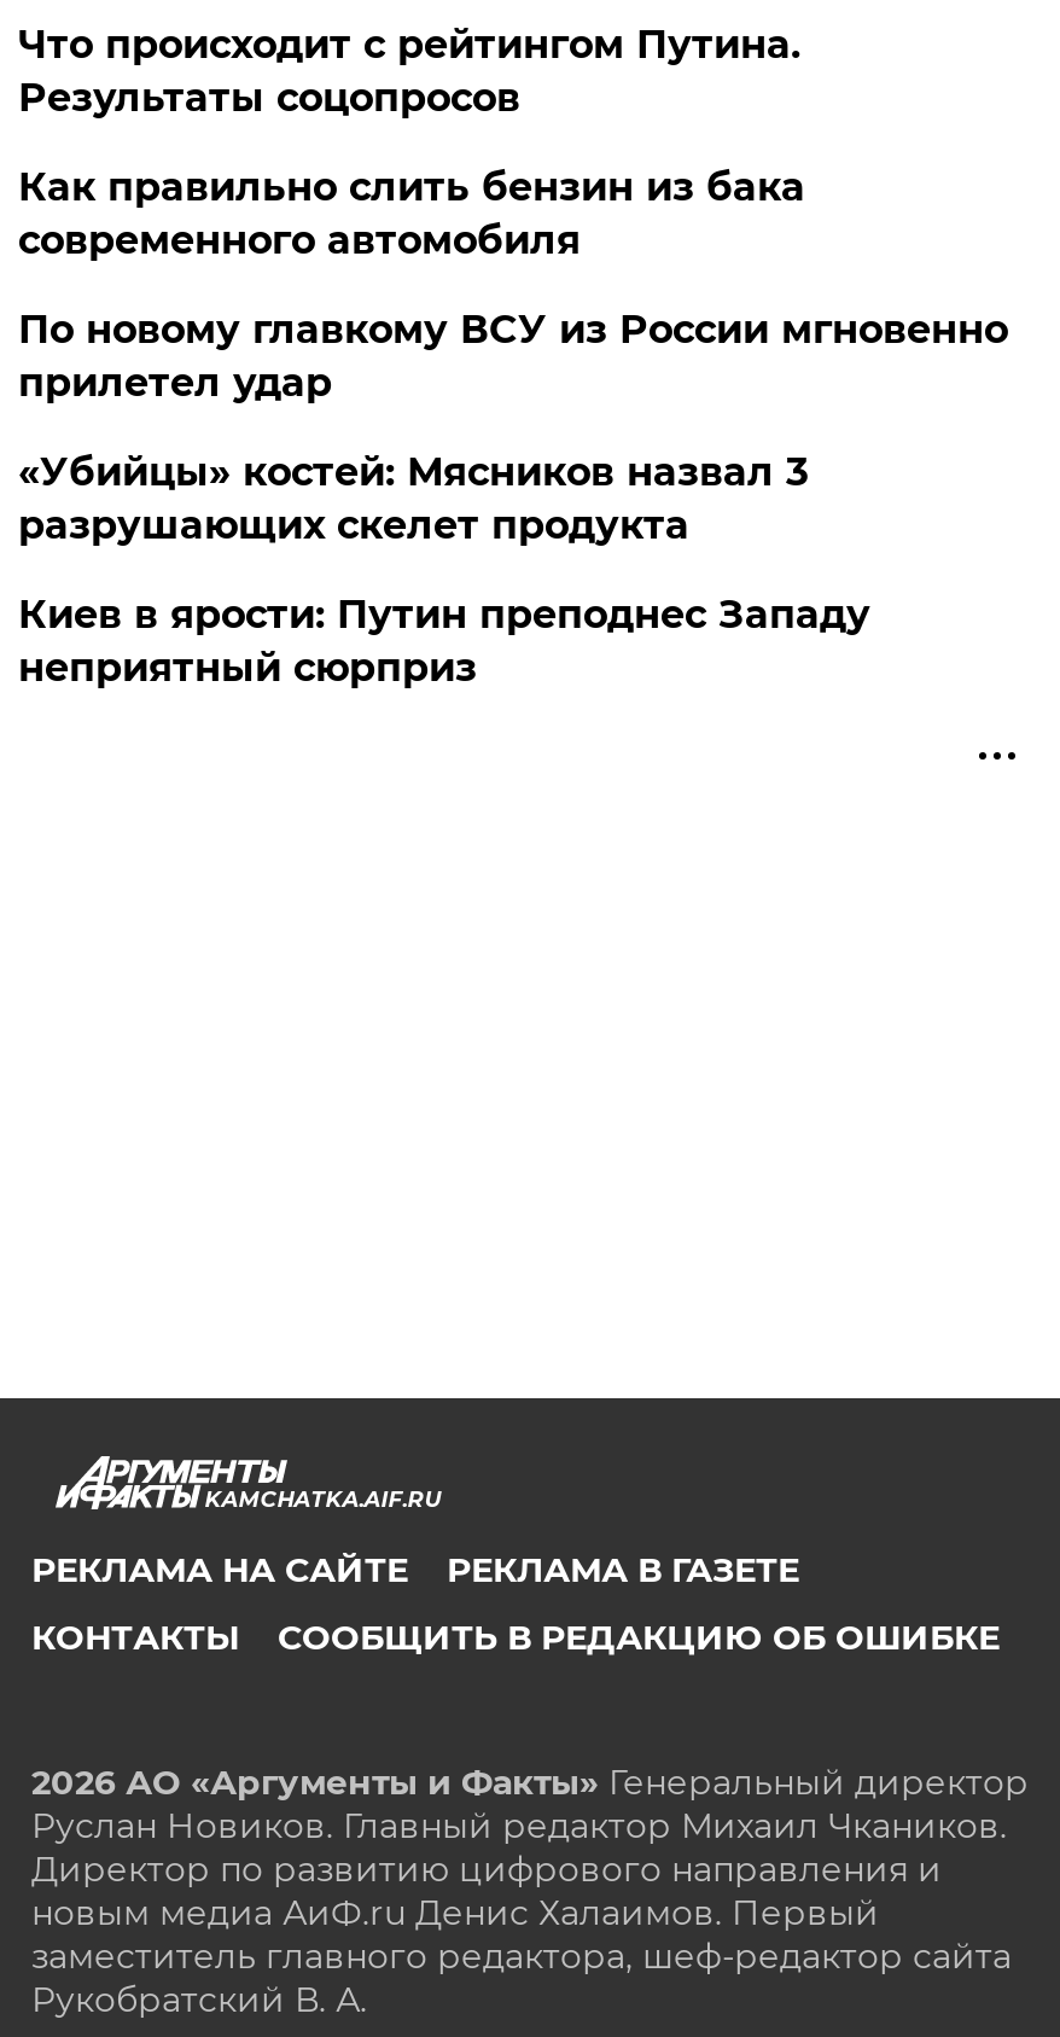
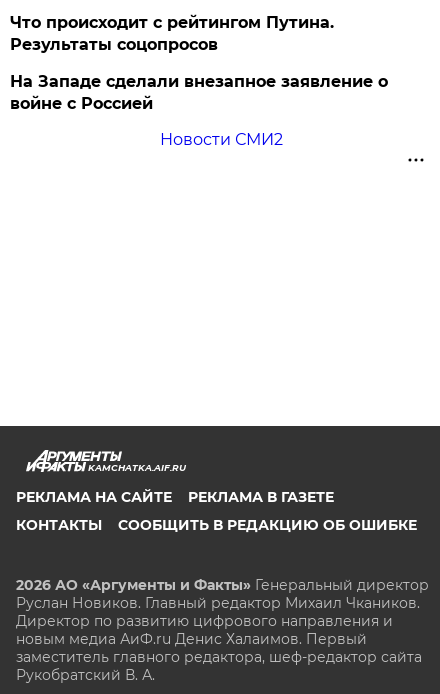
- Как правильно слить бензин из бака
- современного автомобиля
- По новому главкому ВСУ из России мгновенно
- прилетел удар
- «Убийцы» костей: Мясников назвал 3
- разрушающих скелет продукта
- Киев в ярости: Путин преподнес Западу
- неприятный сюрприз
+ На Западе сделали внезапное заявление о
+ войне с Россией
+ Новости СМИ2
